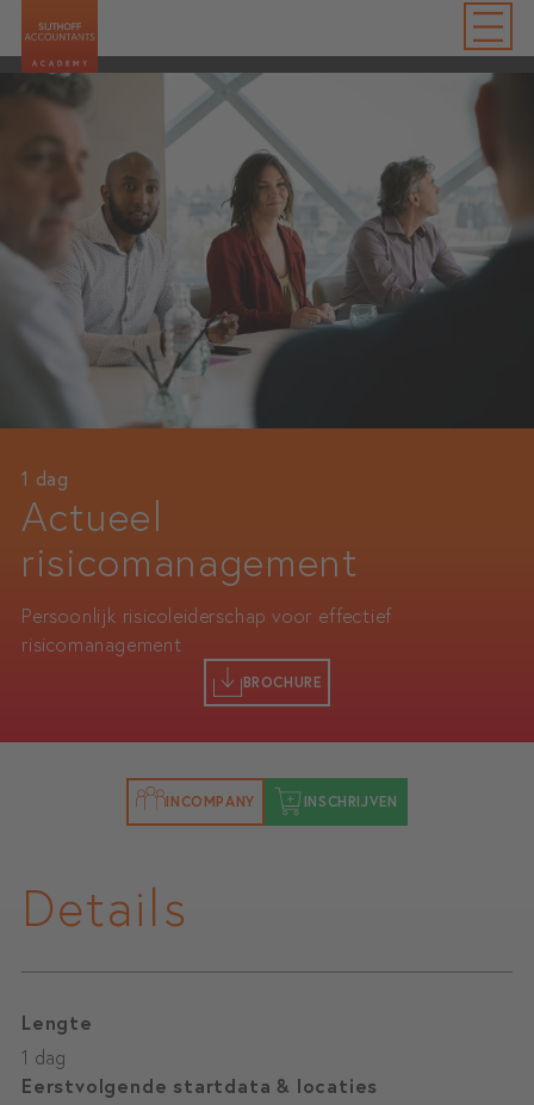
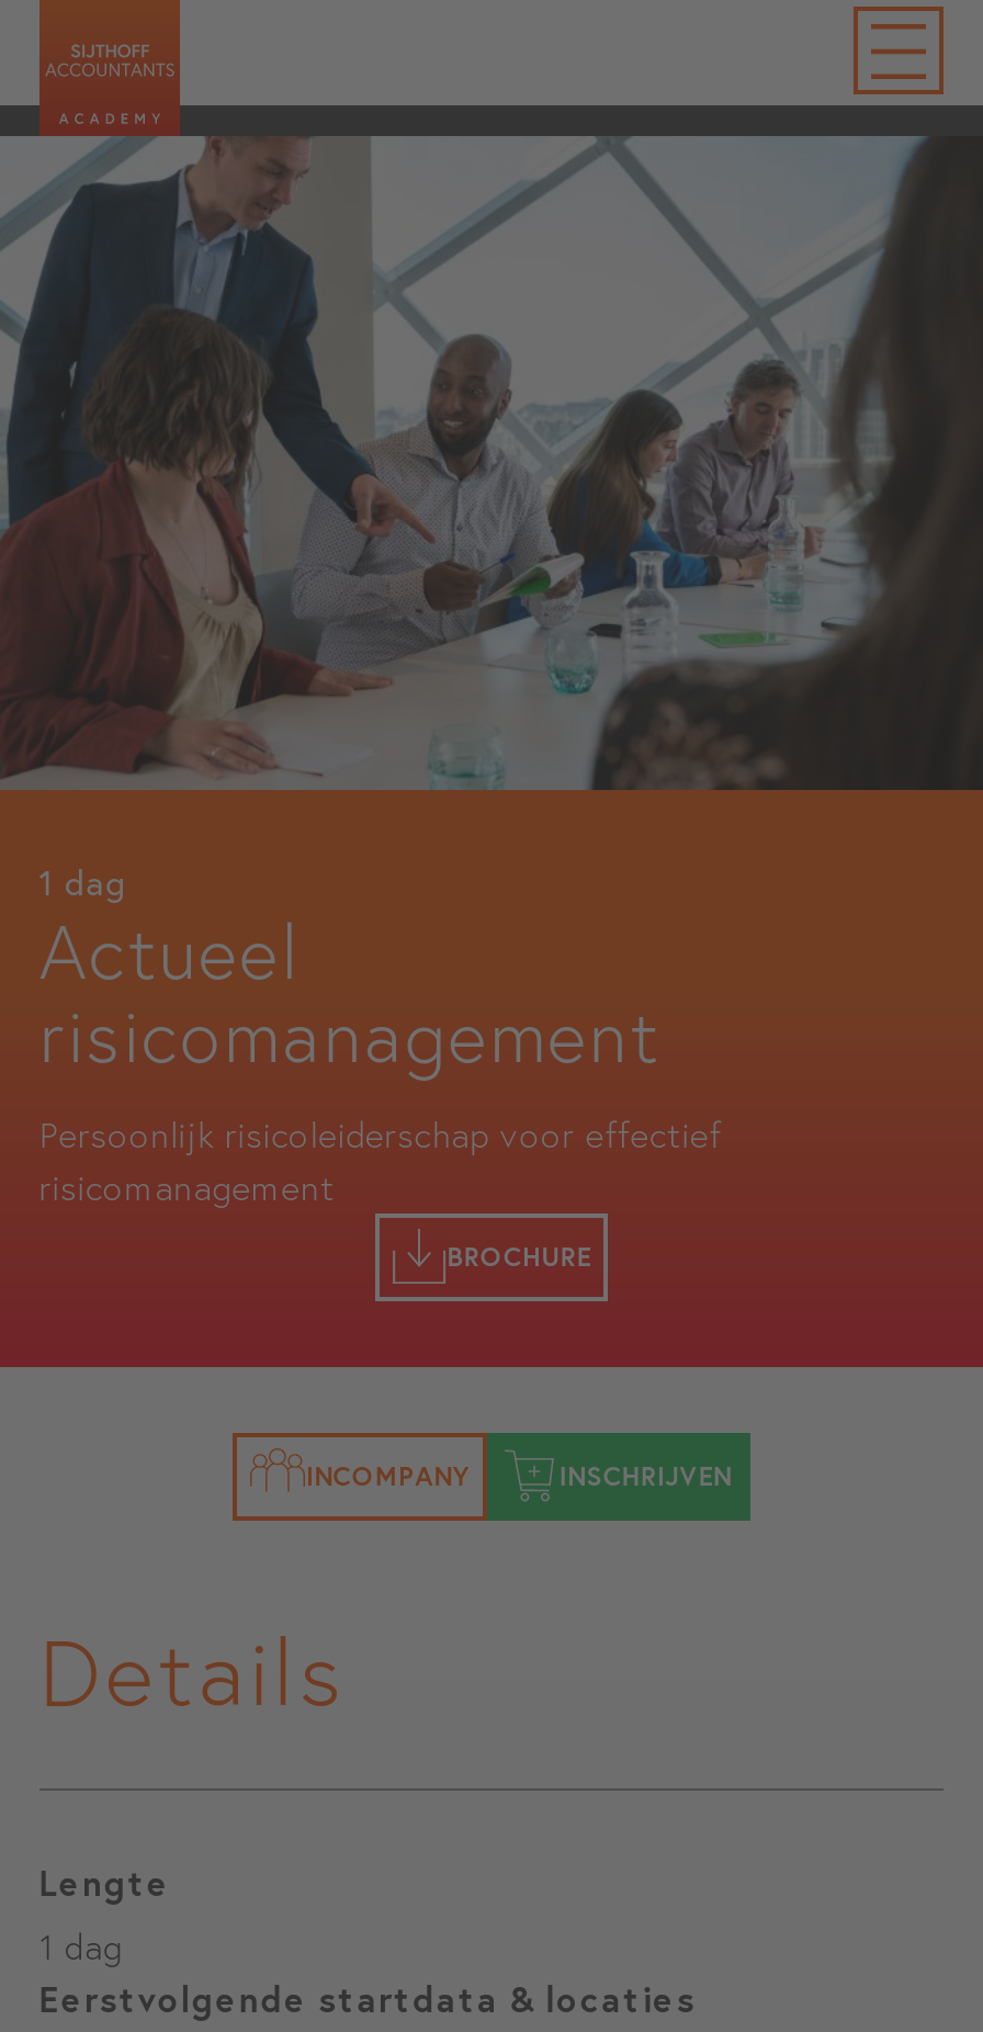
- [image]
+ [image]
